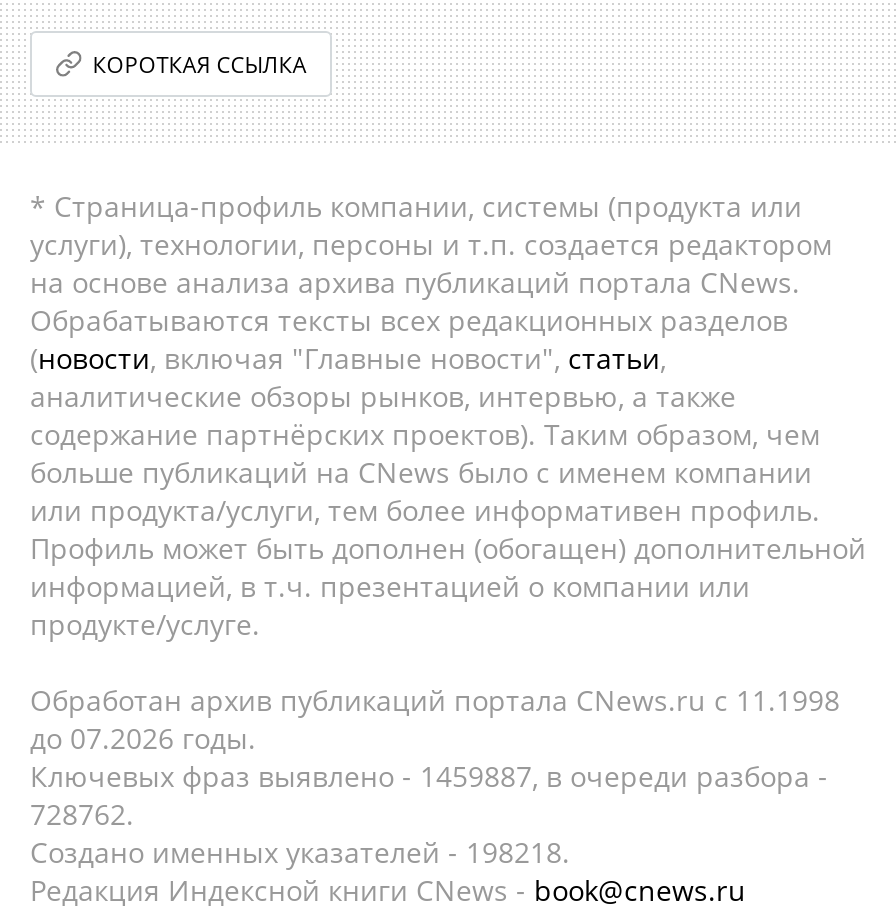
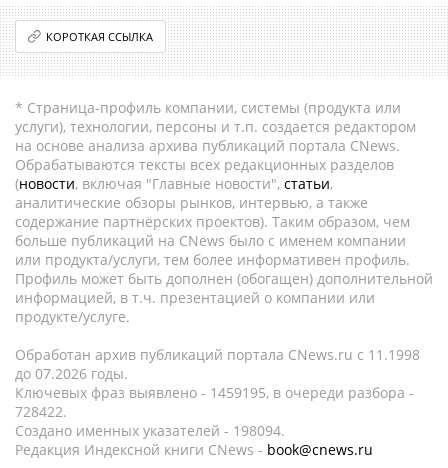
- Ключевых фраз выявлено - 1459887, в очереди разбора -
+ Ключевых фраз выявлено - 1459195, в очереди разбора -

- 728762.
+ 728422.

- Создано именных указателей - 198218.
+ Создано именных указателей - 198094.
